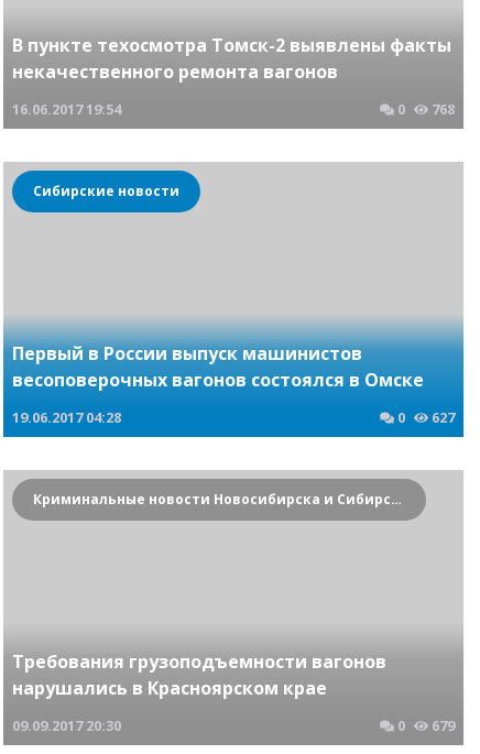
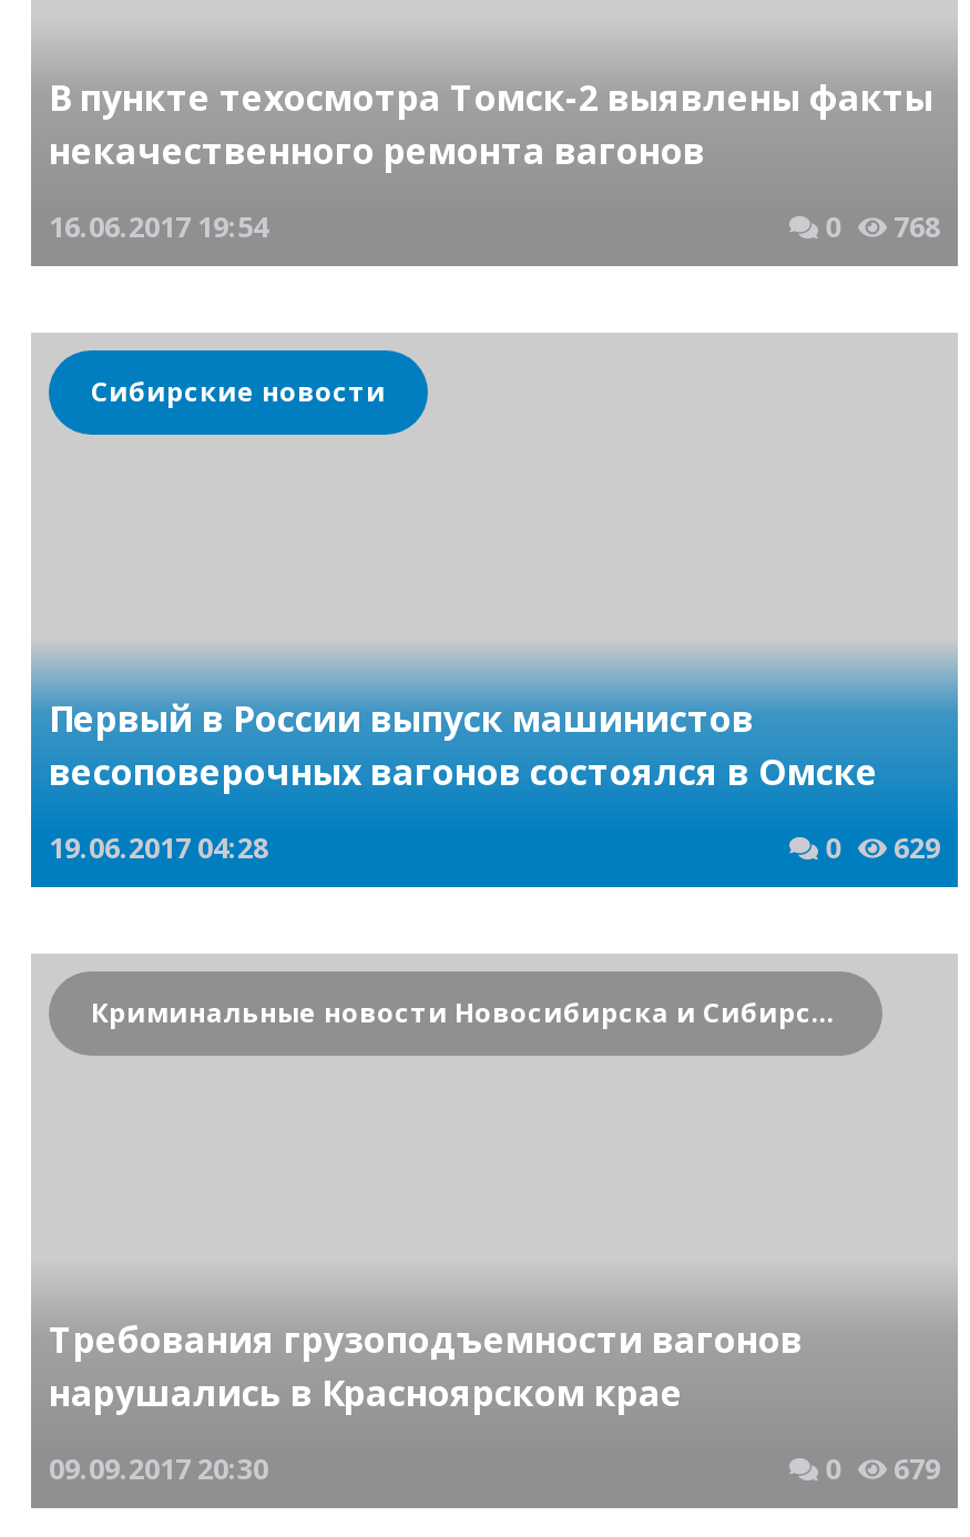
- 0 627
+ 0 629
